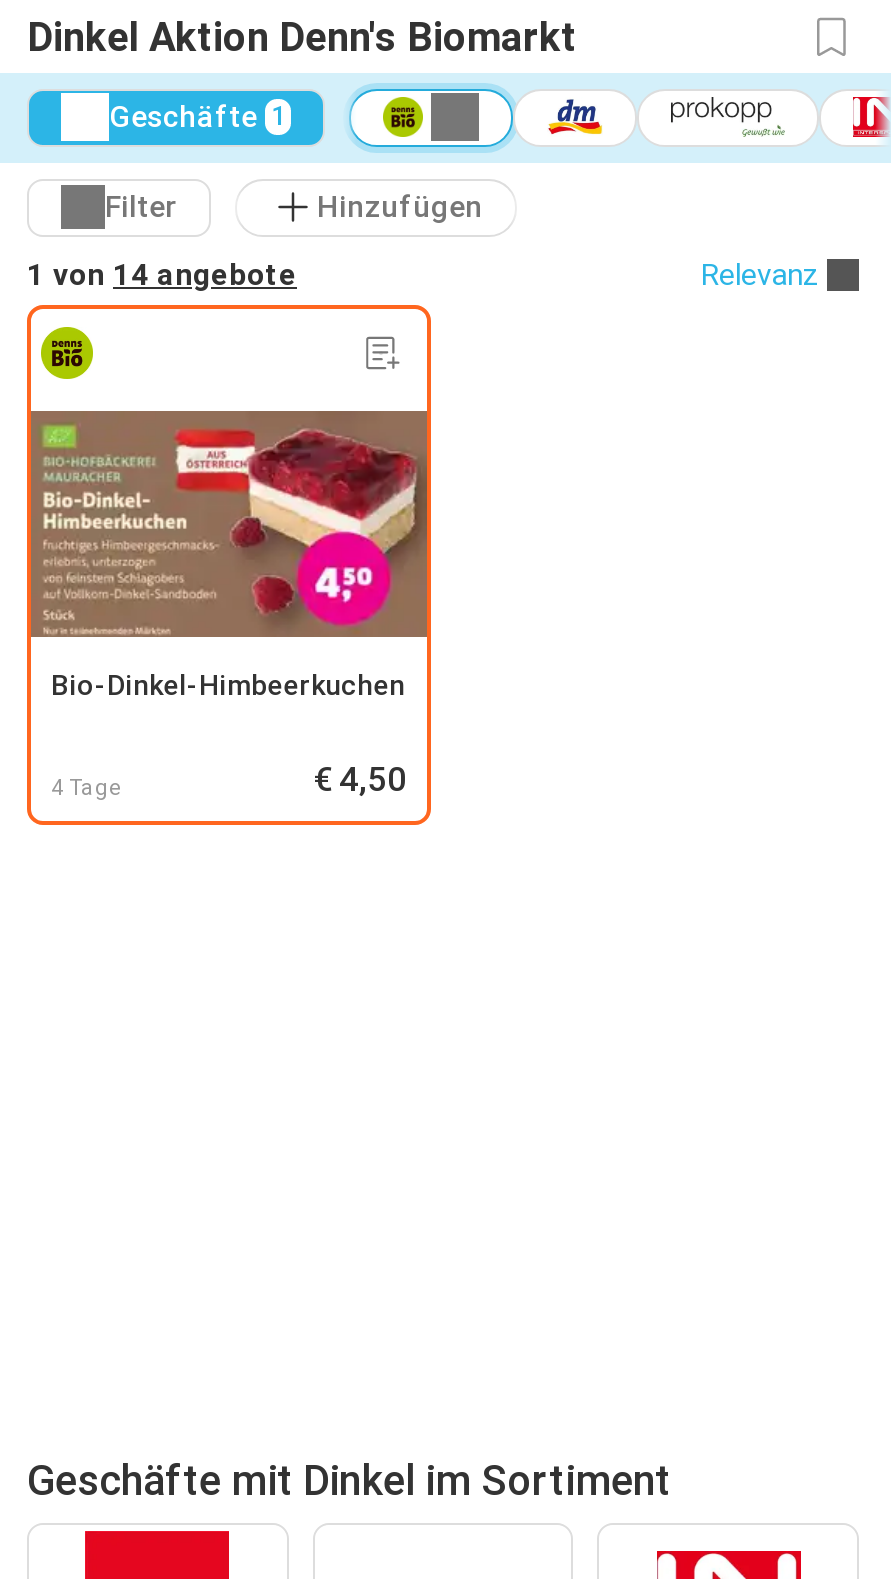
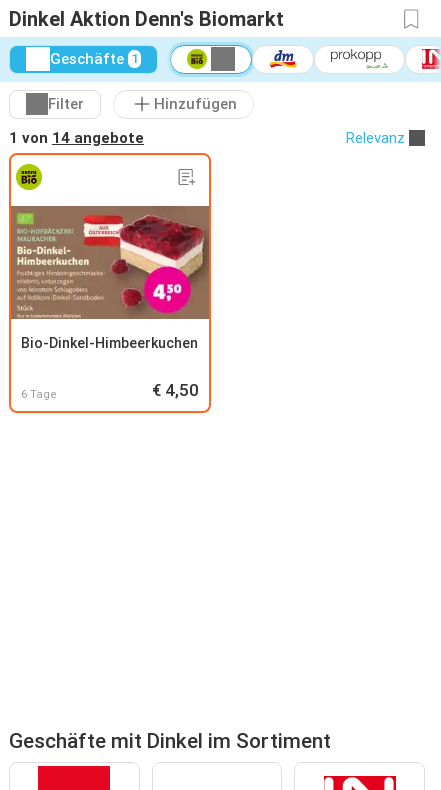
- 4 Tage
+ 6 Tage
